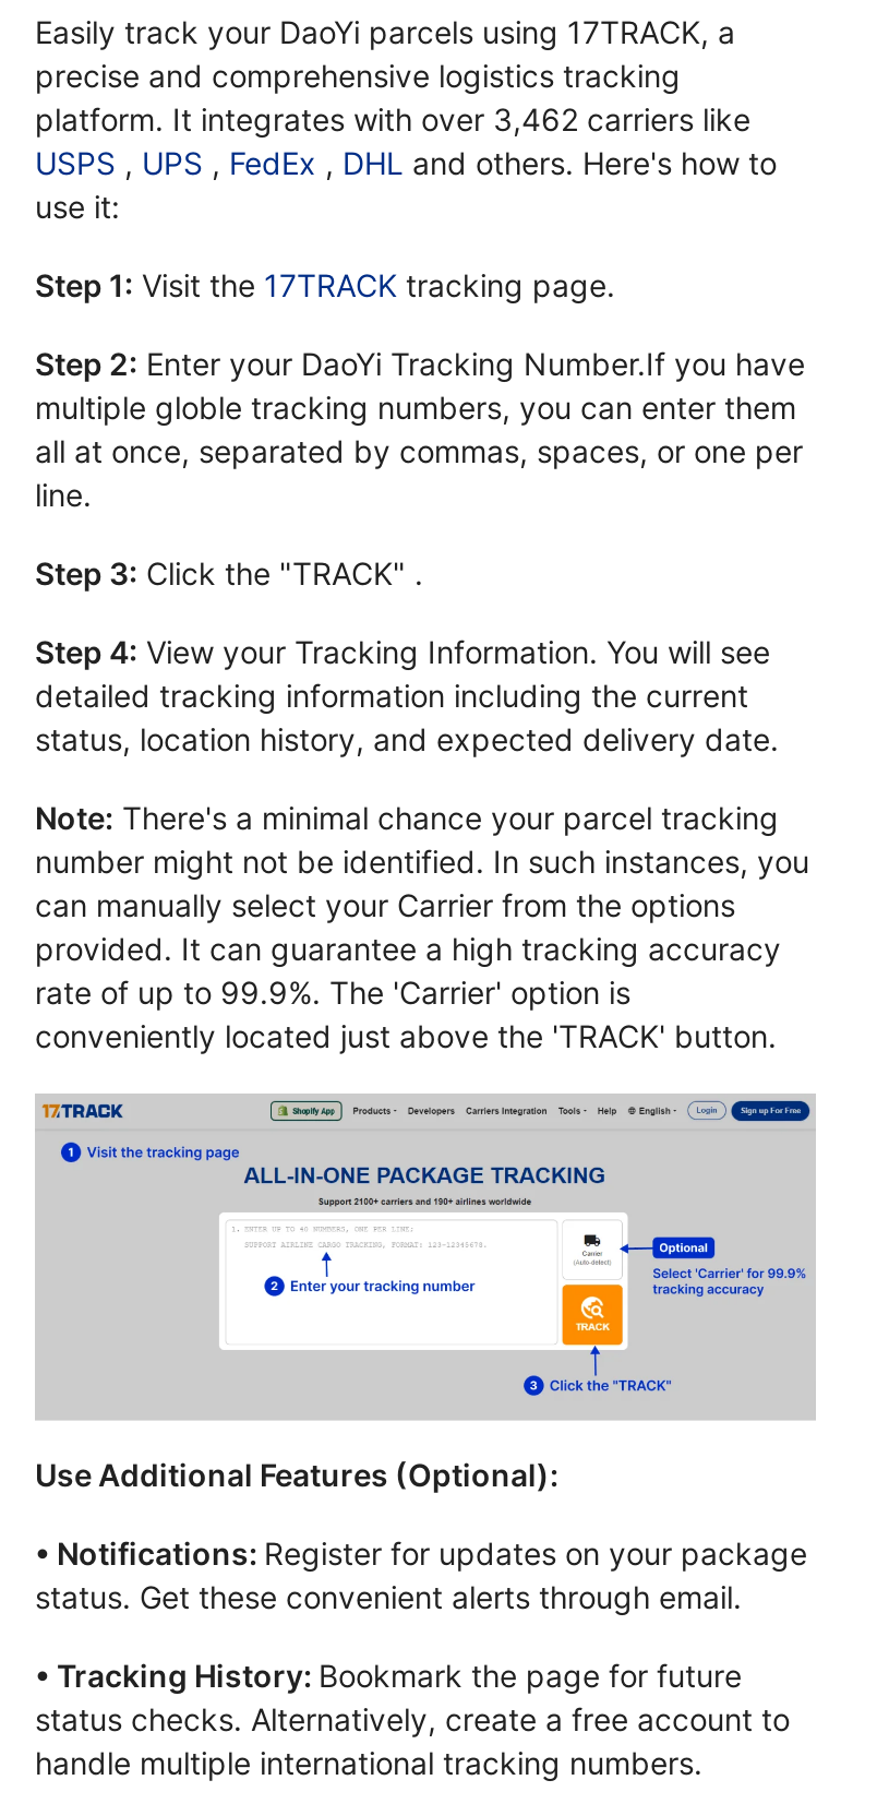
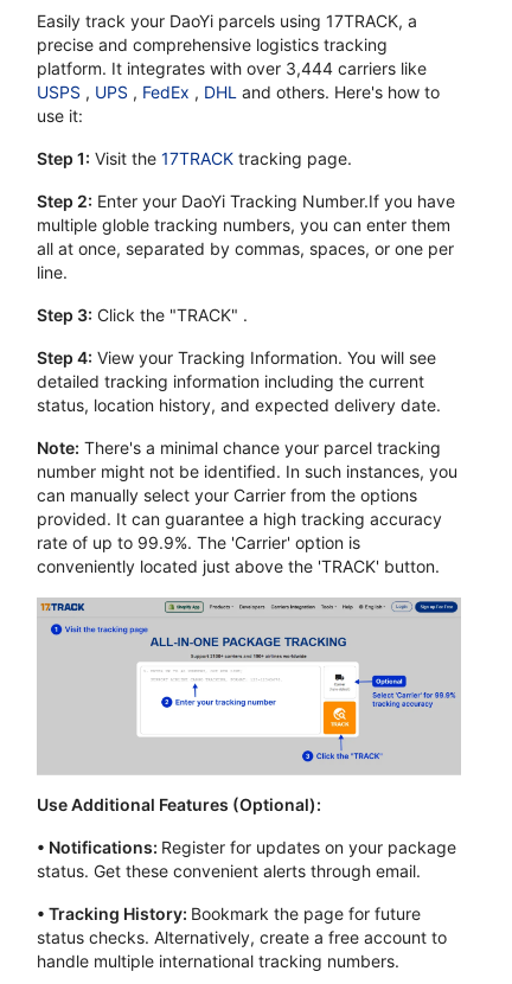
- platform. It integrates with over 3,462 carriers like
+ platform. It integrates with over 3,444 carriers like
